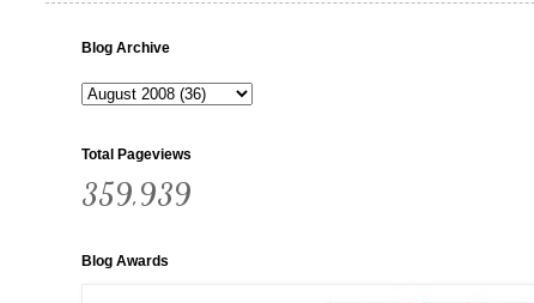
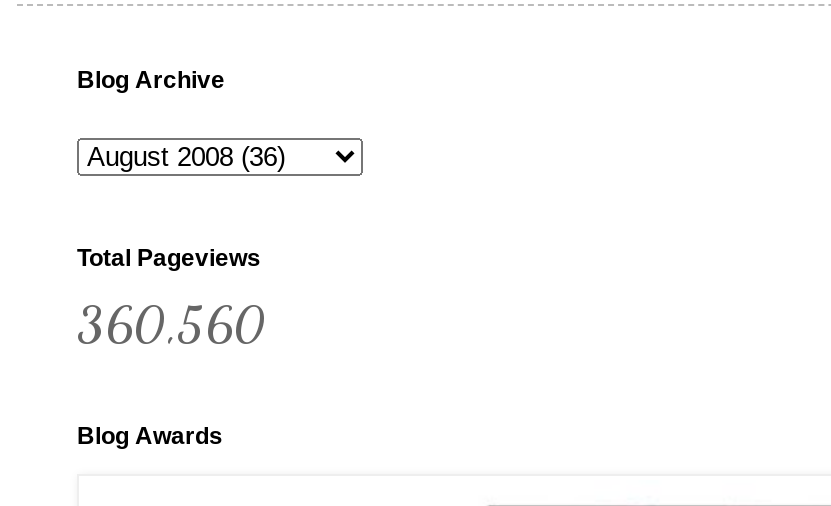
- 359,939
+ 360,560
